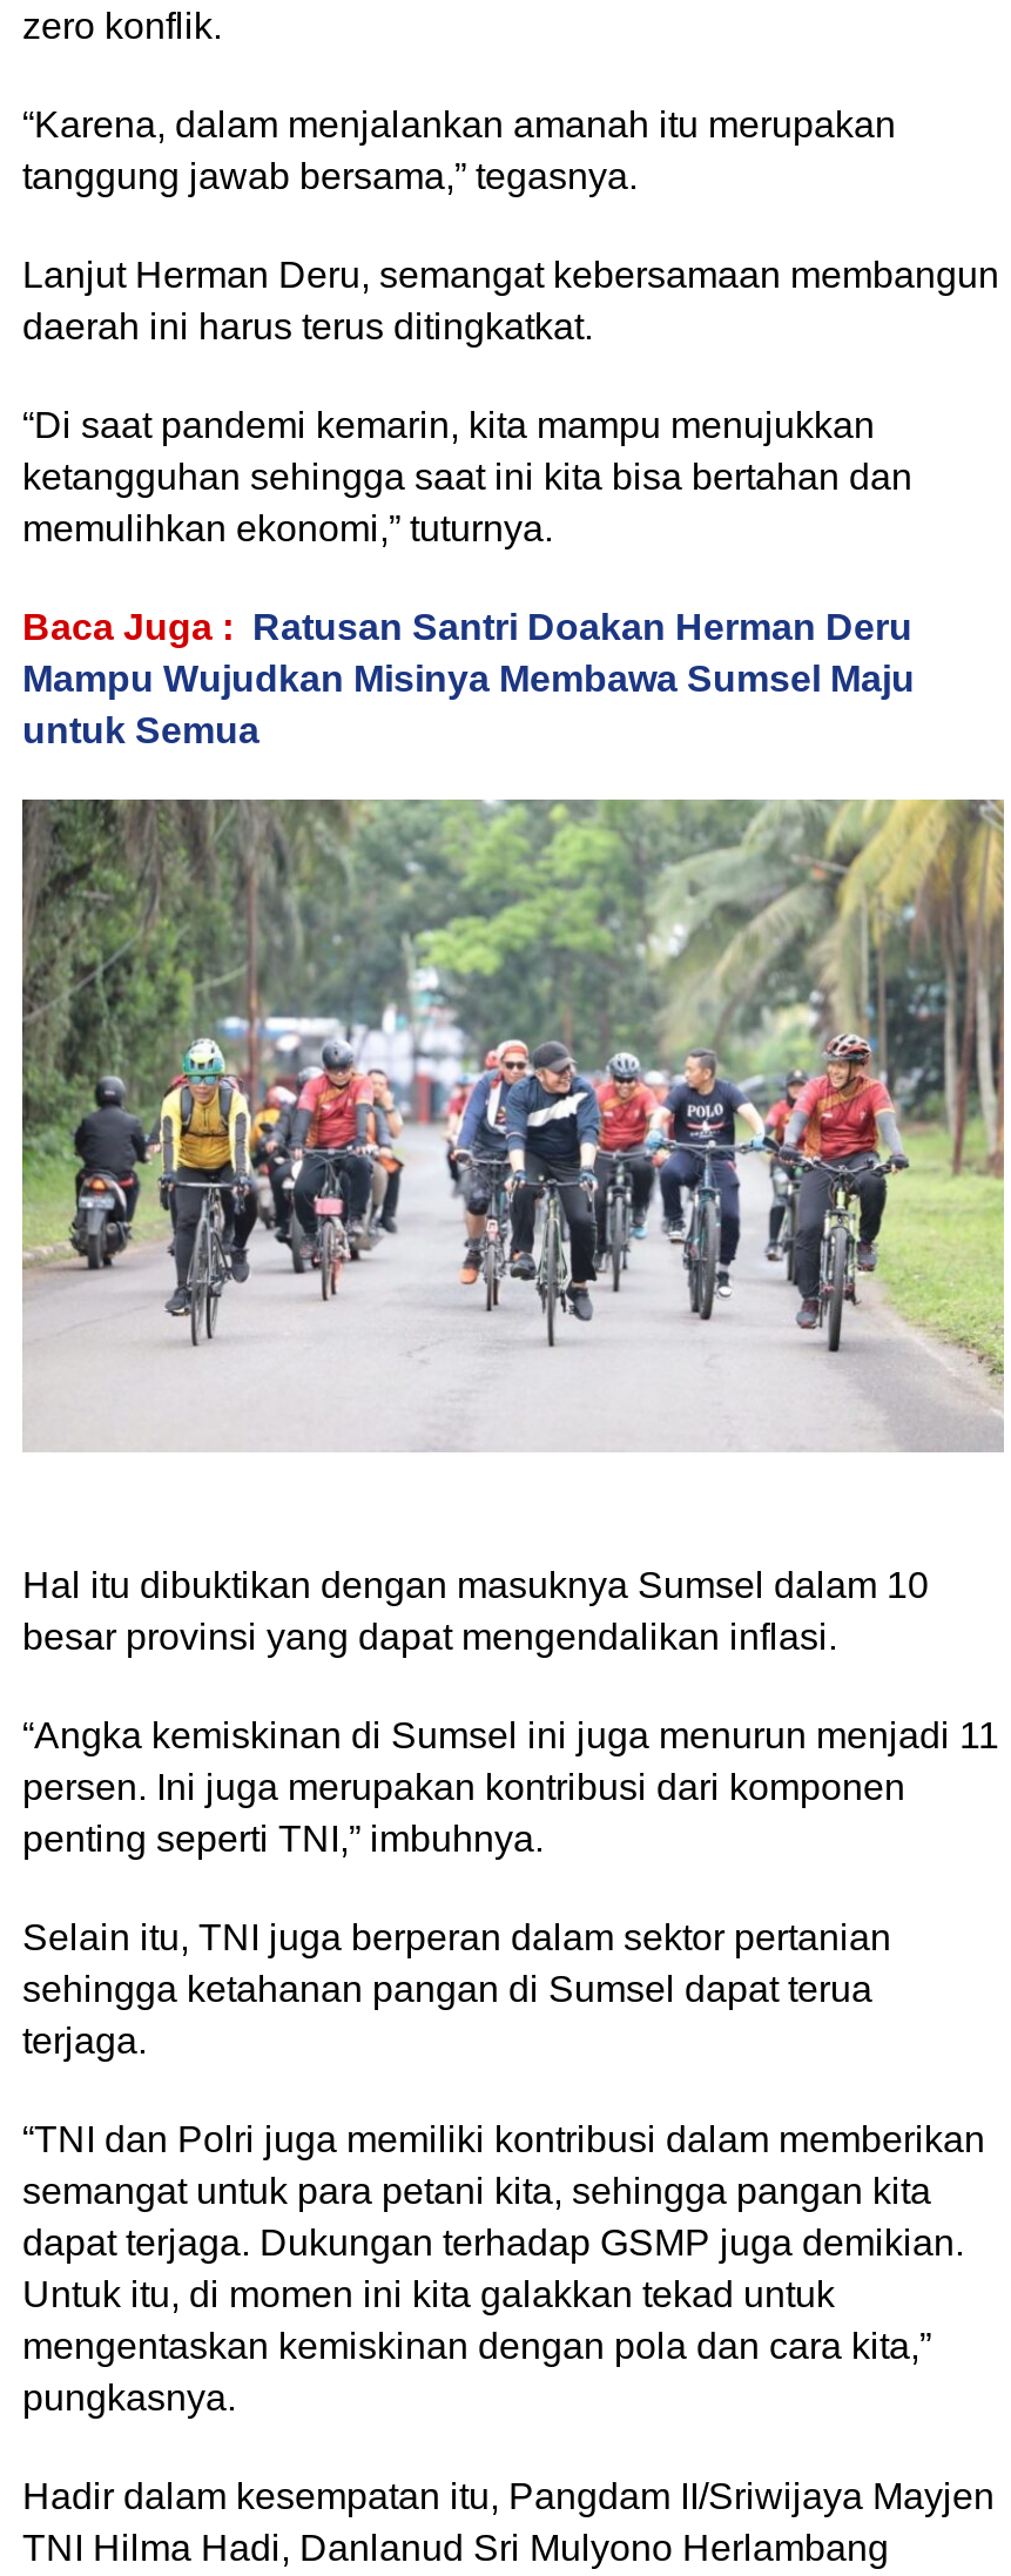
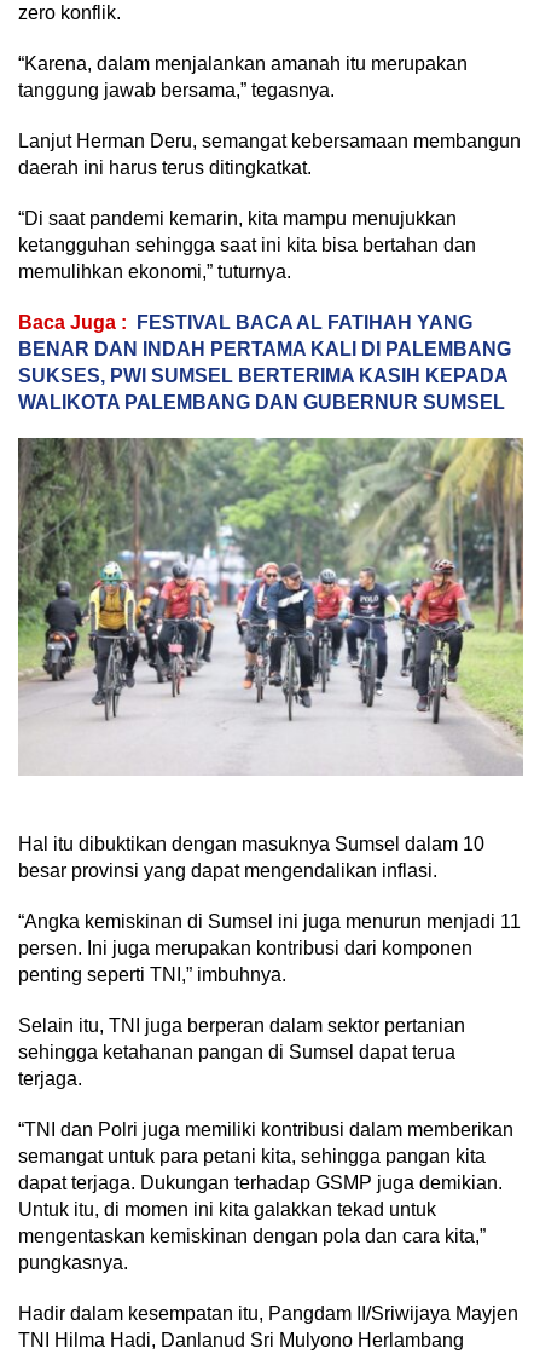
- Baca Juga : Ratusan Santri Doakan Herman Deru
- Mampu Wujudkan Misinya Membawa Sumsel Maju
- untuk Semua
+ Baca Juga : FESTIVAL BACA AL FATIHAH YANG
+ BENAR DAN INDAH PERTAMA KALI DI PALEMBANG
+ SUKSES, PWI SUMSEL BERTERIMA KASIH KEPADA
+ WALIKOTA PALEMBANG DAN GUBERNUR SUMSEL
